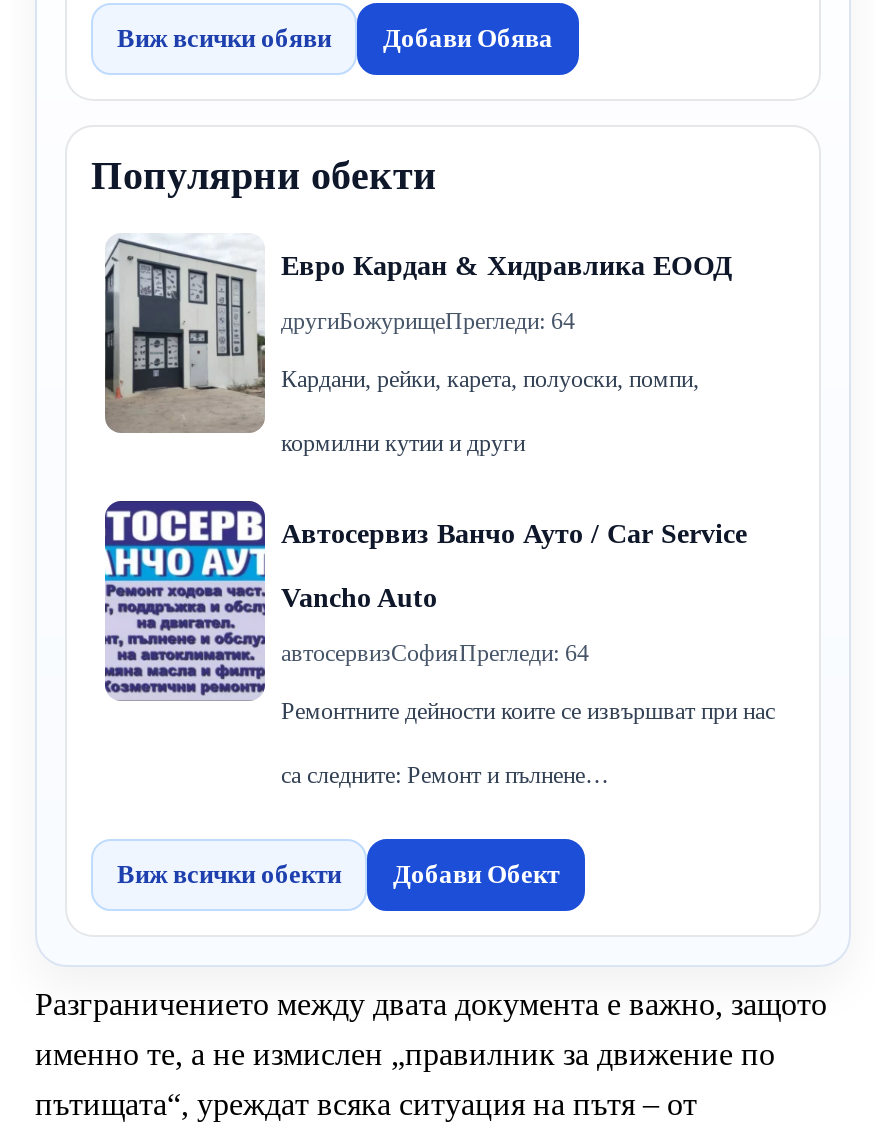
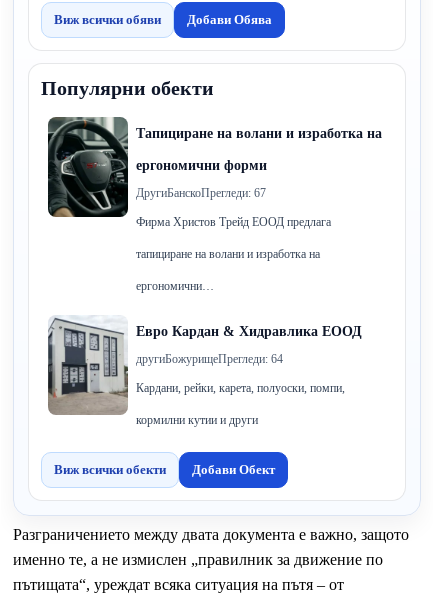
+ [image]
+ Тапициране на волани и изработка на
+ ергономични форми
+ ДругиБанскоПрегледи: 67
+ Фирма Христов Трейд ЕООД предлага
+ тапициране на волани и изработка на
+ ергономични…

moved down: [image] | Евро Кардан & Хидравлика ЕООД | другиБожурищеПрегледи: 64 | Кардани, рейки, карета, полуоски, помпи, | кормилни кутии и други

- [image]
- Автосервиз Ванчо Ауто / Car Service
- Vancho Auto
- автосервизСофияПрегледи: 64
- Ремонтните дейности коите се извършват при нас
- са следните: Ремонт и пълнене…
